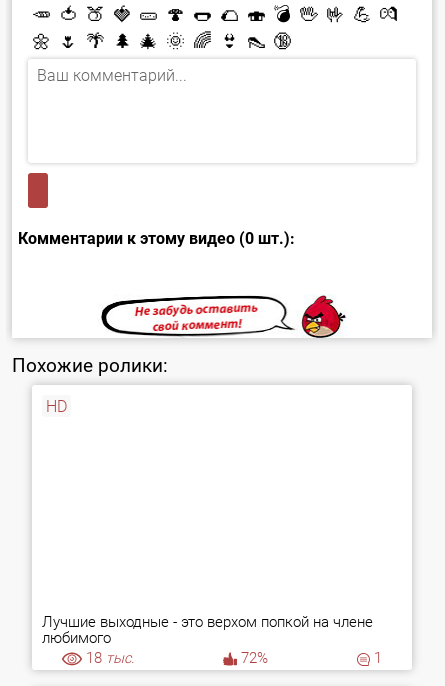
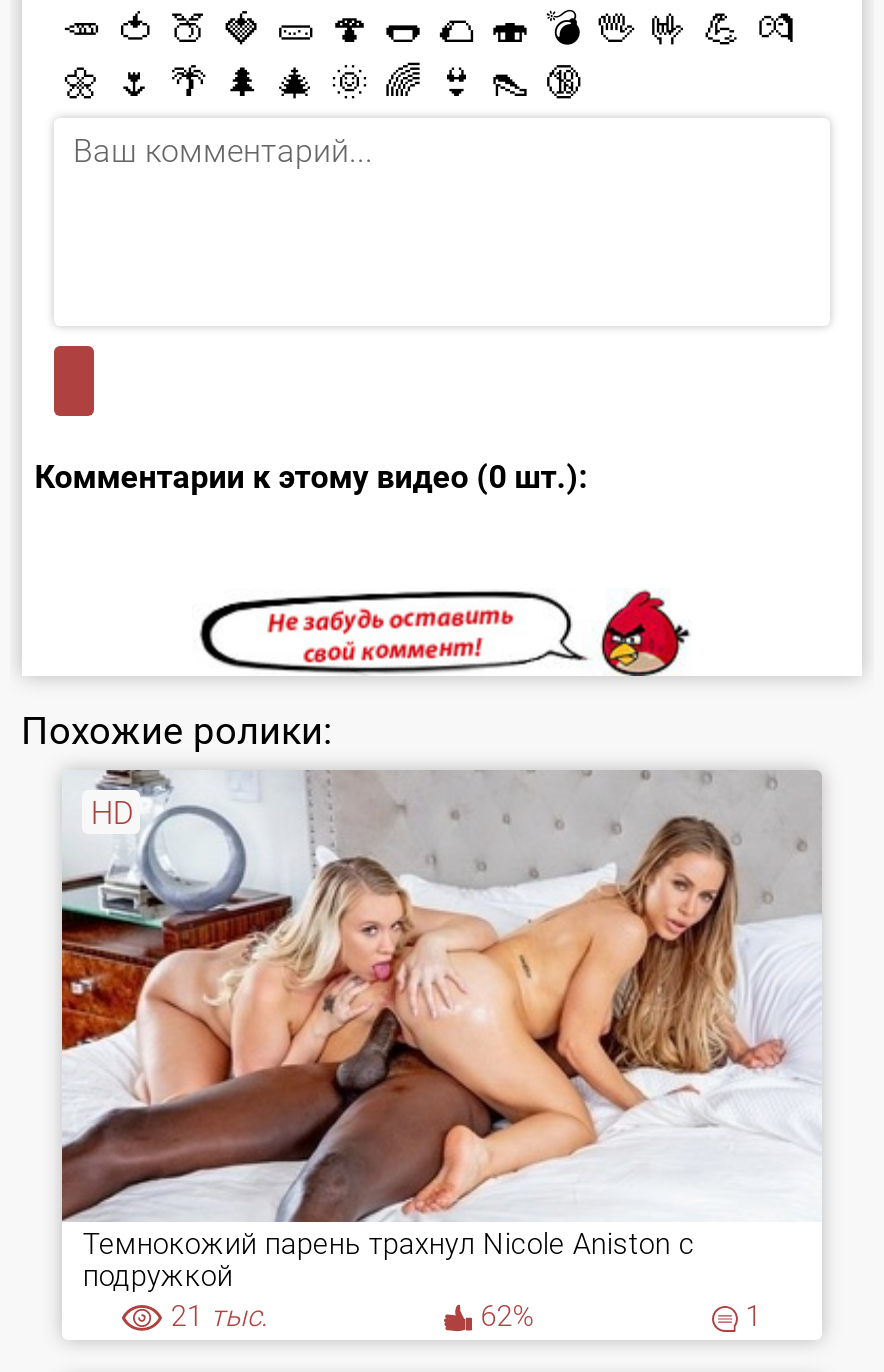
+ [image]

- Лучшие выходные - это верхом попкой на члене
- любимого
- 18 тыс.
- 72%
+ Темнокожий парень трахнул Nicole Aniston с
+ подружкой
+ 21 тыс.
+ 62%
